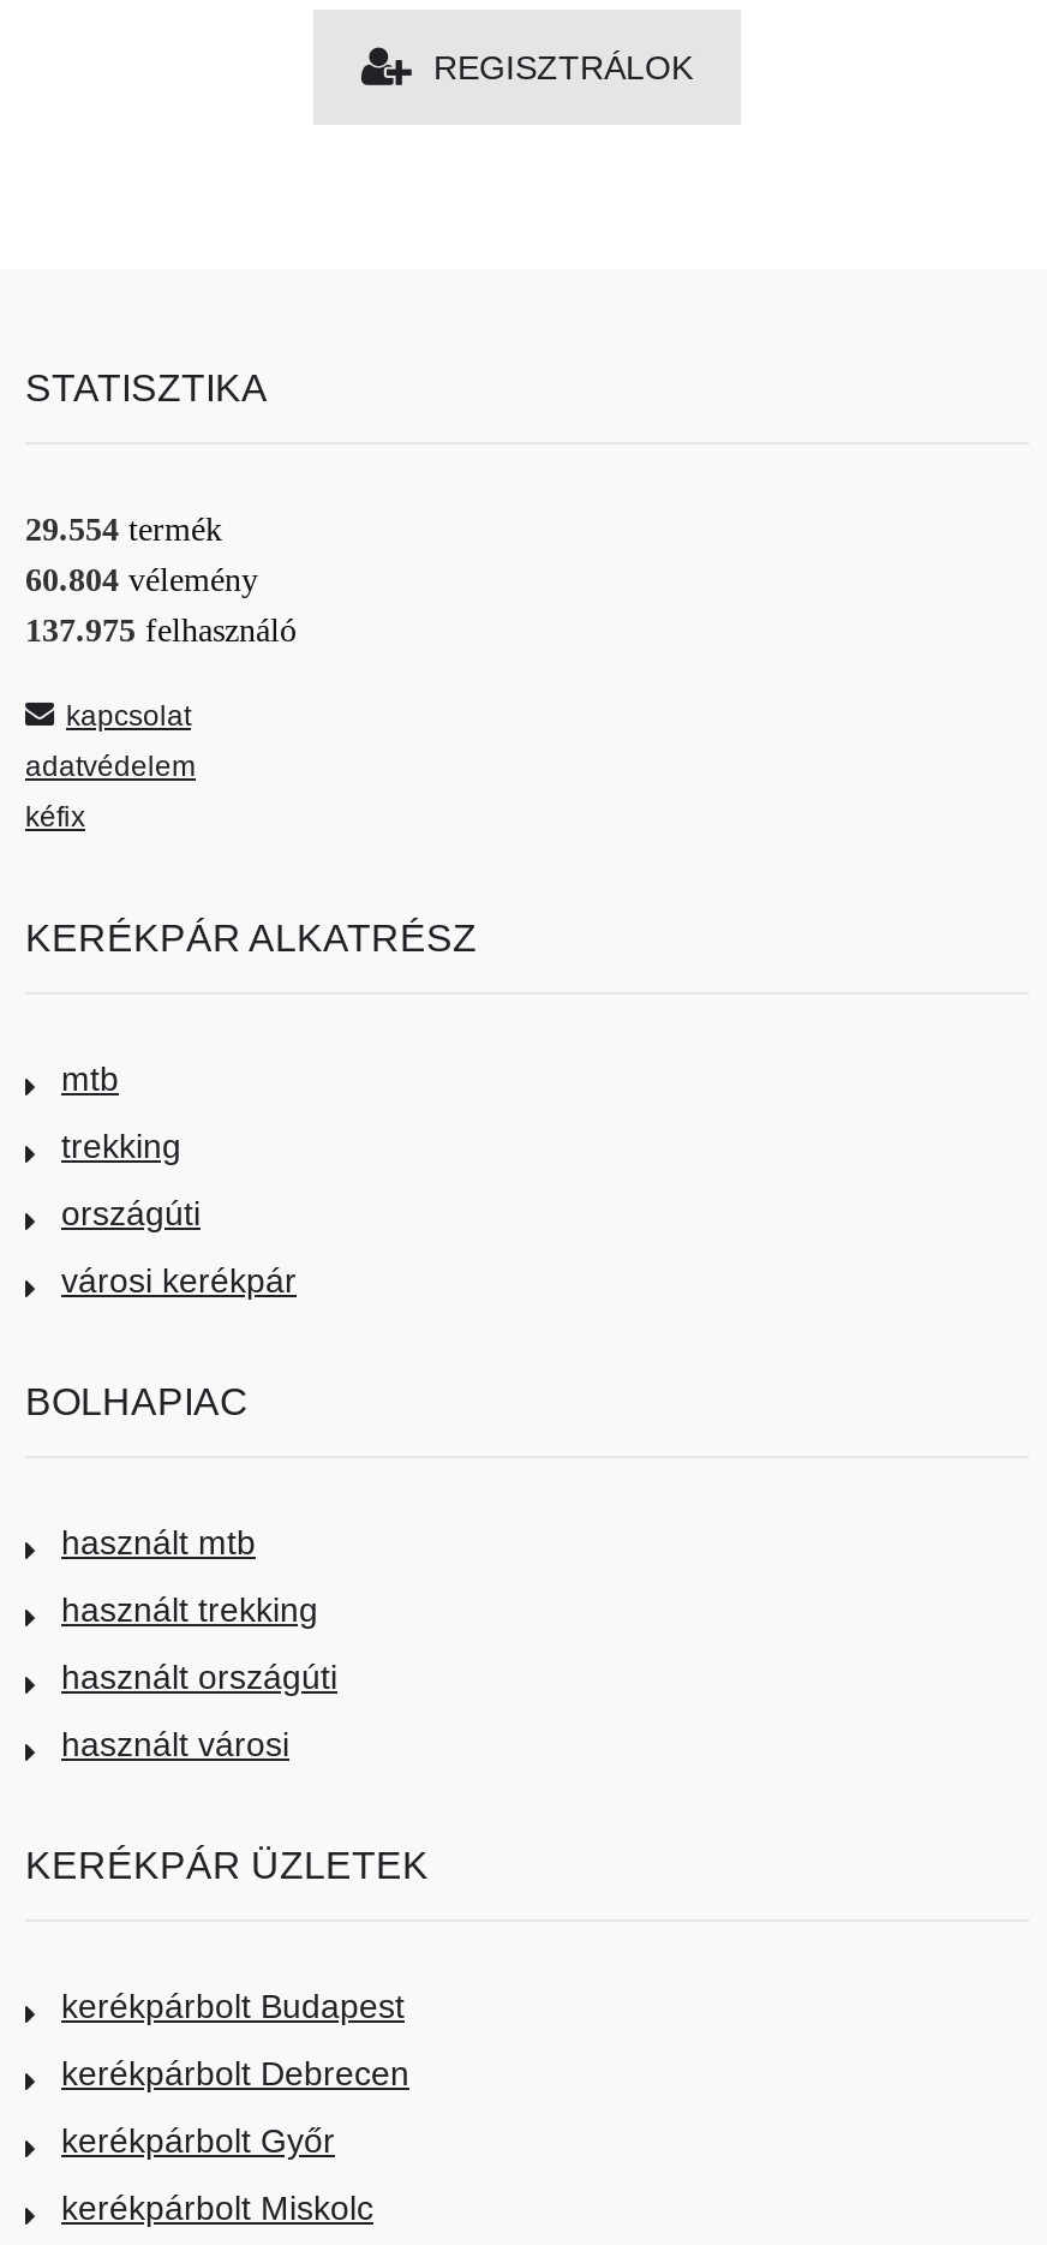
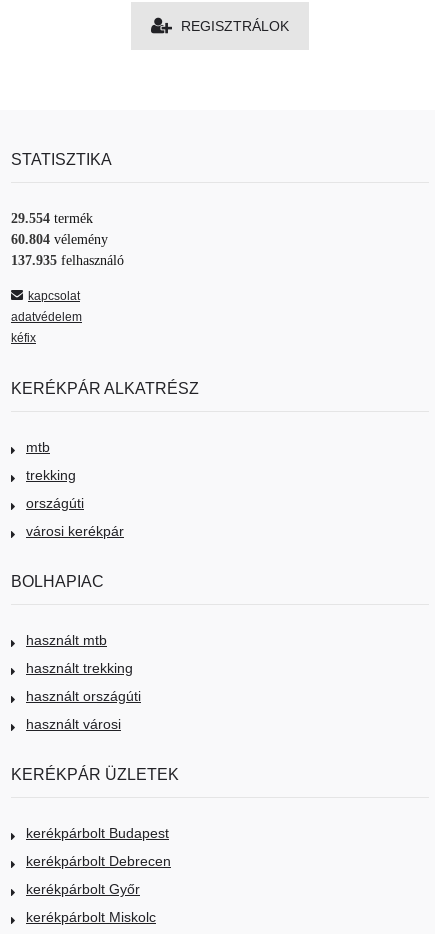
- 137.975 felhasználó
+ 137.935 felhasználó
